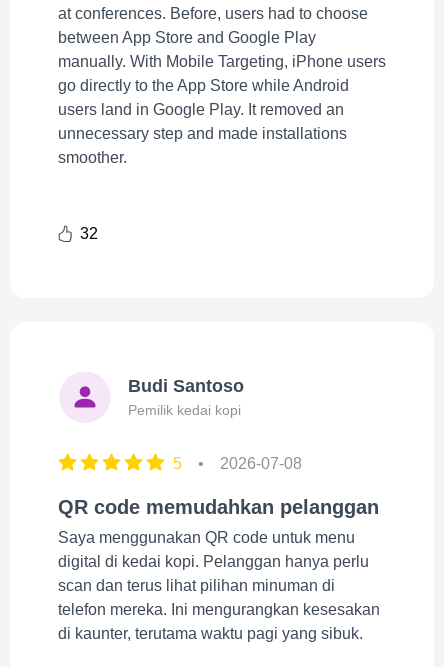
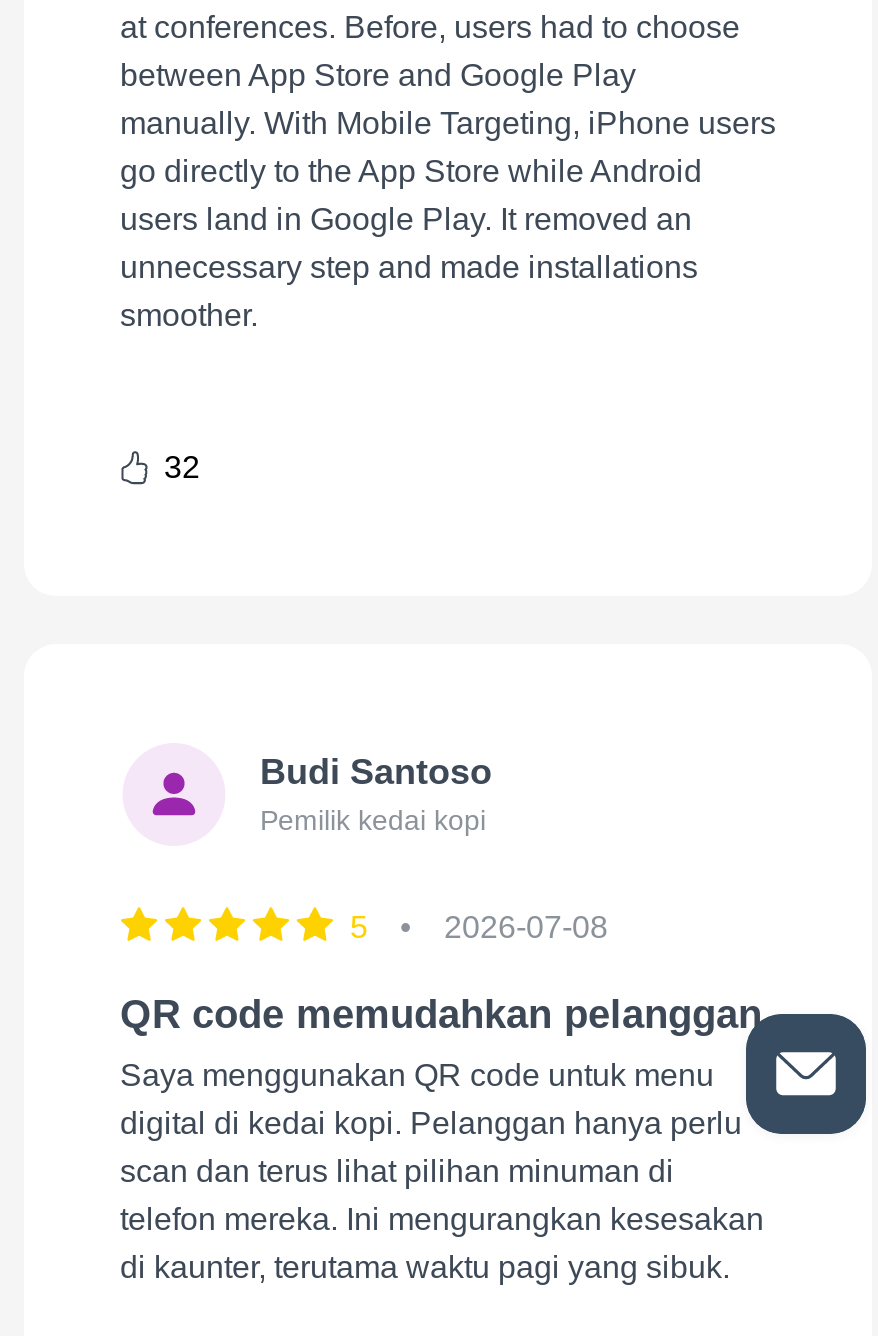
+ [image]
